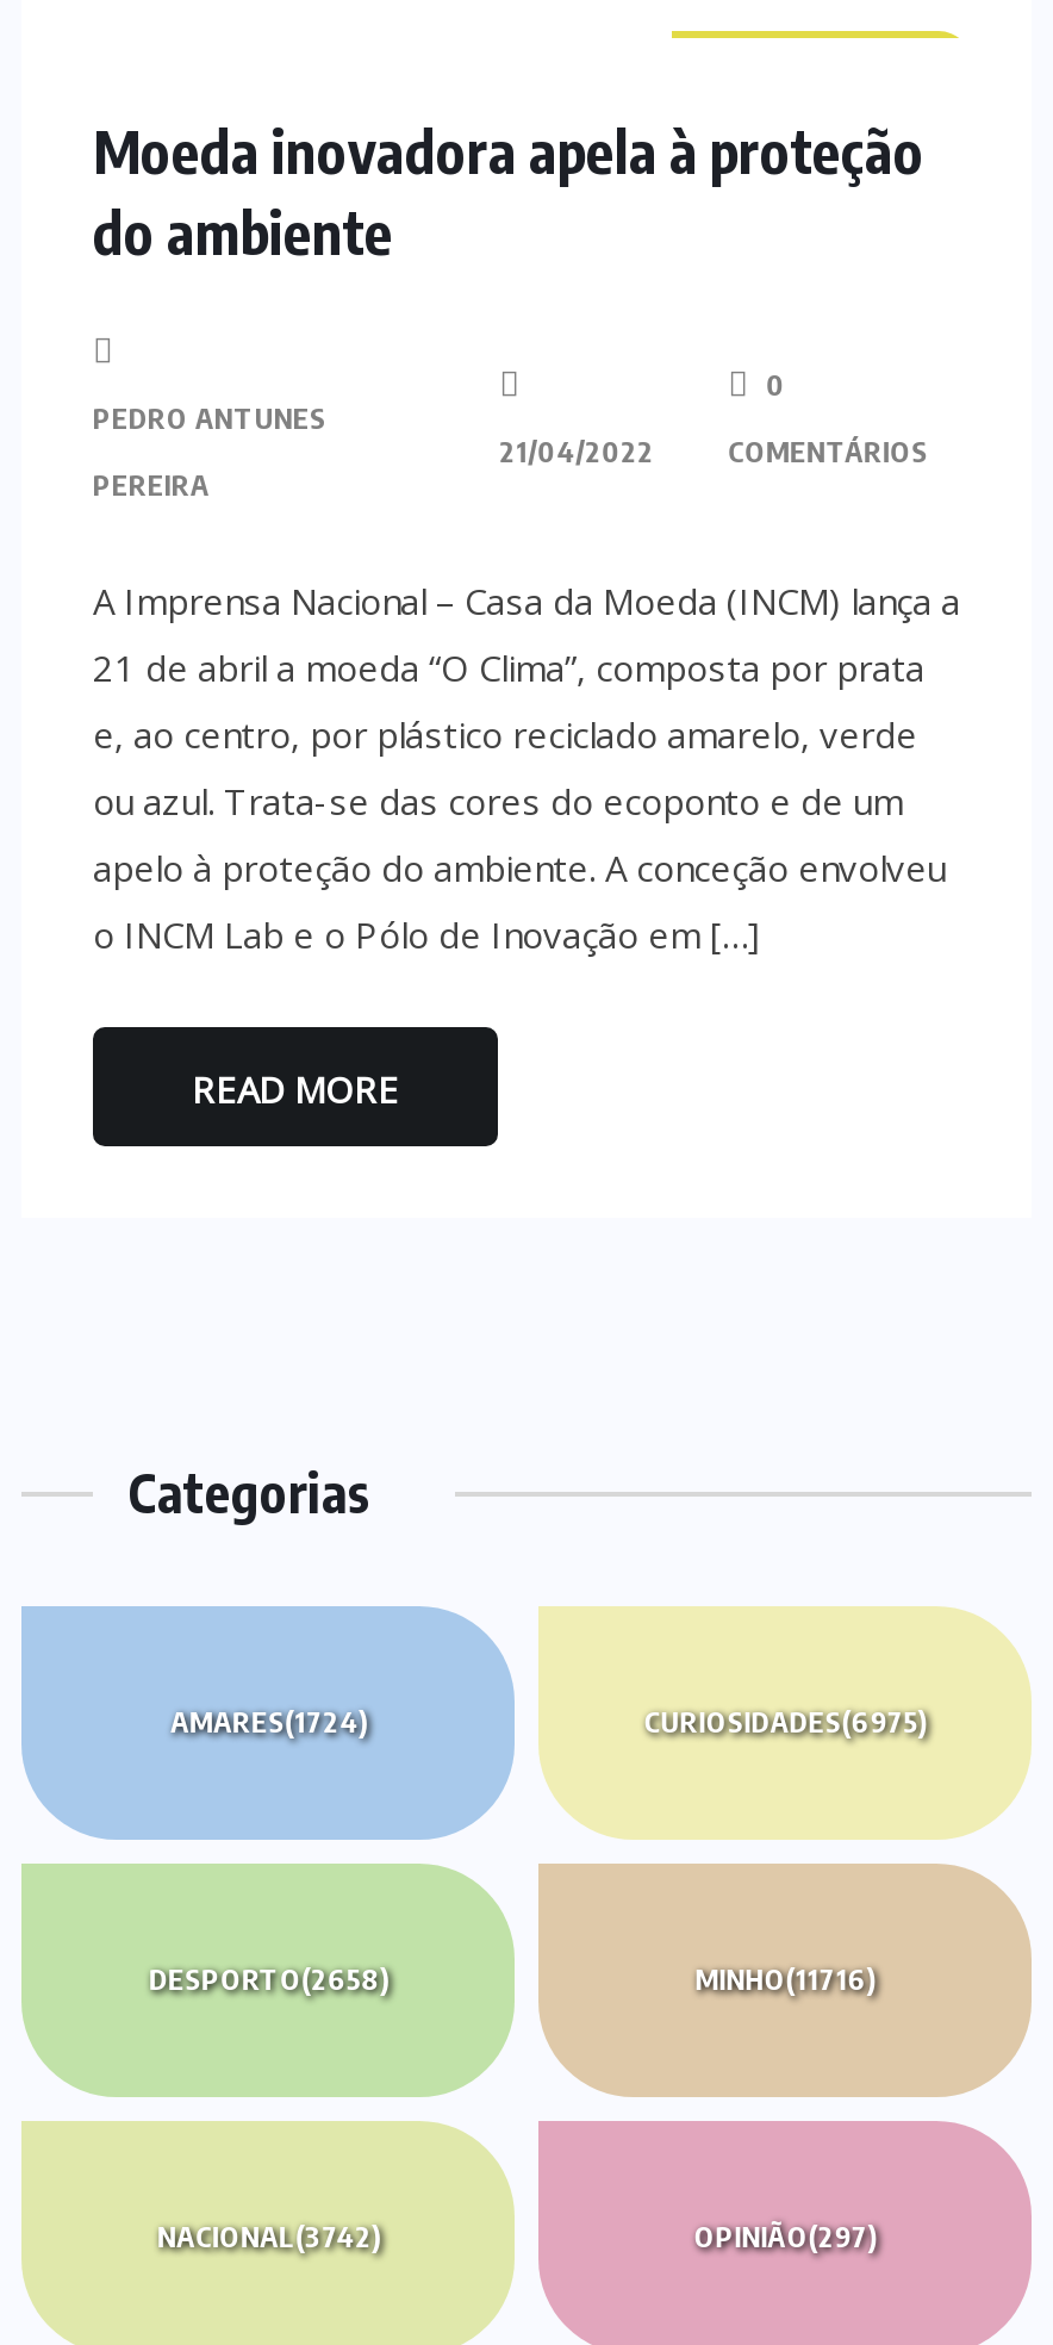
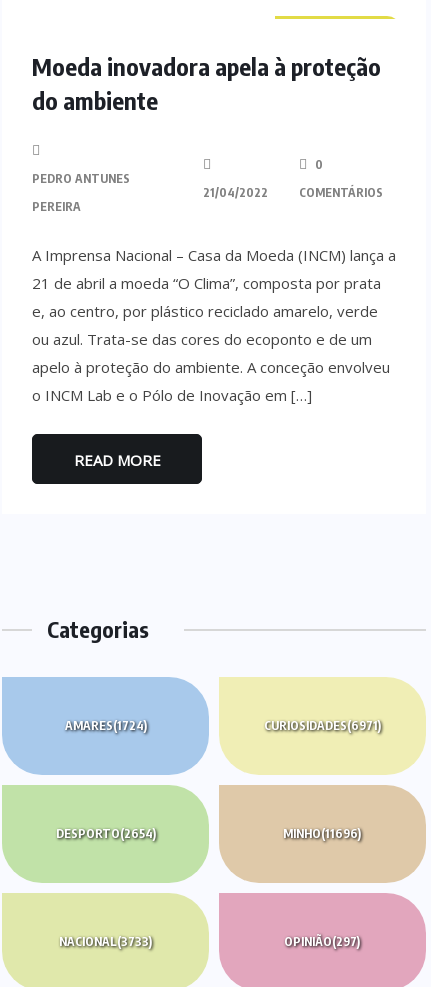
- CURIOSIDADES(6975)
+ CURIOSIDADES(6971)

- DESPORTO(2658)
+ DESPORTO(2654)

- MINHO(11716)
+ MINHO(11696)

- NACIONAL(3742)
+ NACIONAL(3733)
